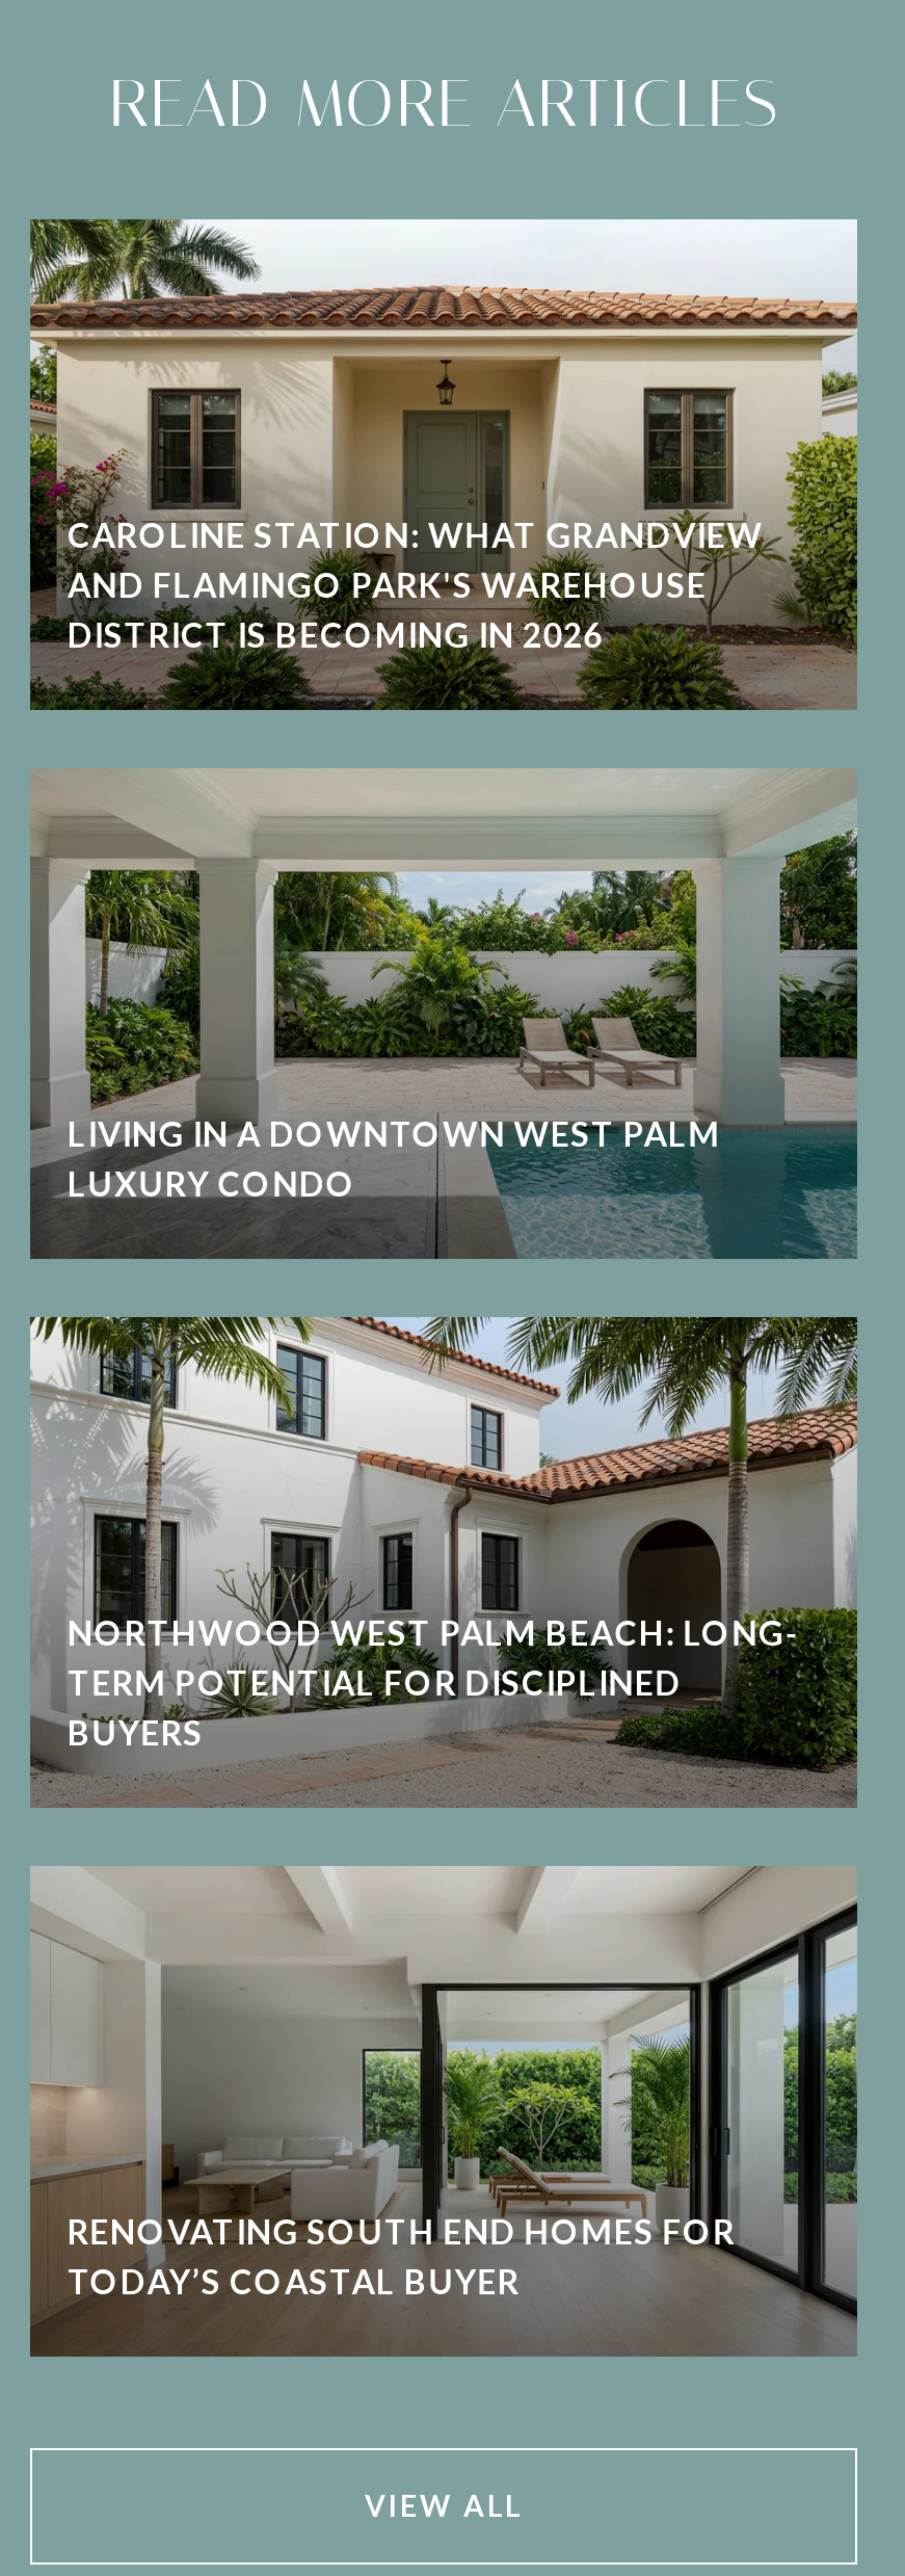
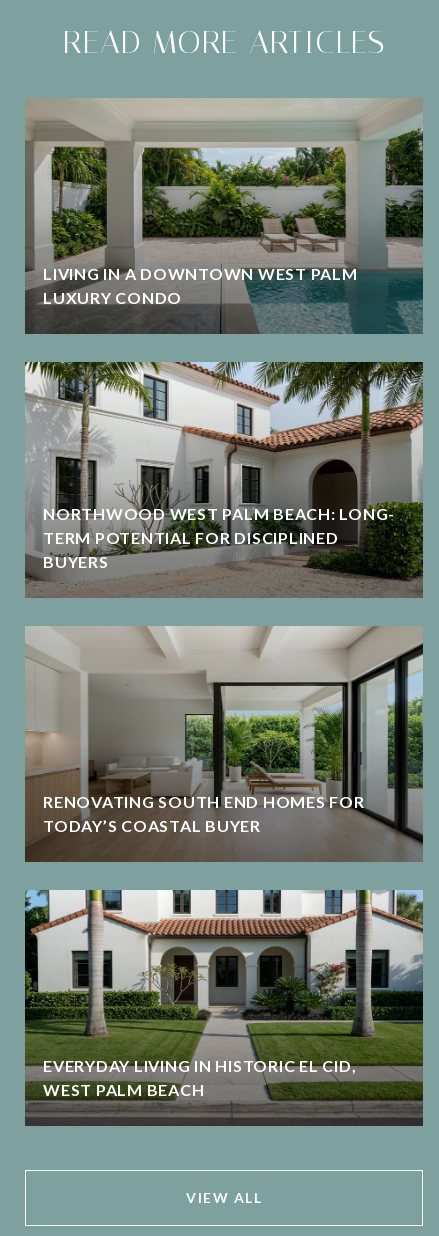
- [image]
- CAROLINE STATION: WHAT GRANDVIEW
- AND FLAMINGO PARK'S WAREHOUSE
- DISTRICT IS BECOMING IN 2026

moved up: [image] | LIVING IN A DOWNTOWN WEST PALM | LUXURY CONDO | NORTHWOOD WEST PALM BEACH: LONG- | TERM POTENTIAL FOR DISCIPLINED | BUYERS | RENOVATING SOUTH END HOMES FOR | TODAY’S COASTAL BUYER

+ [image]
+ EVERYDAY LIVING IN HISTORIC EL CID,
+ WEST PALM BEACH
